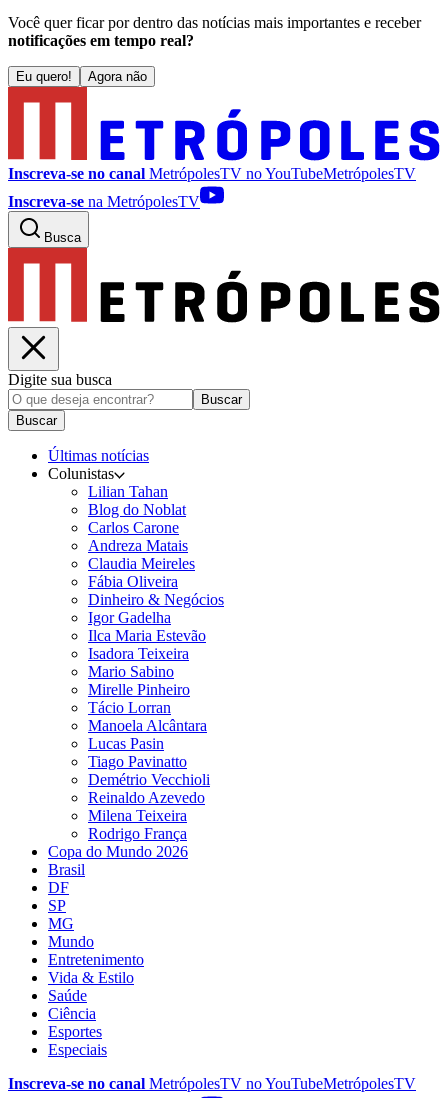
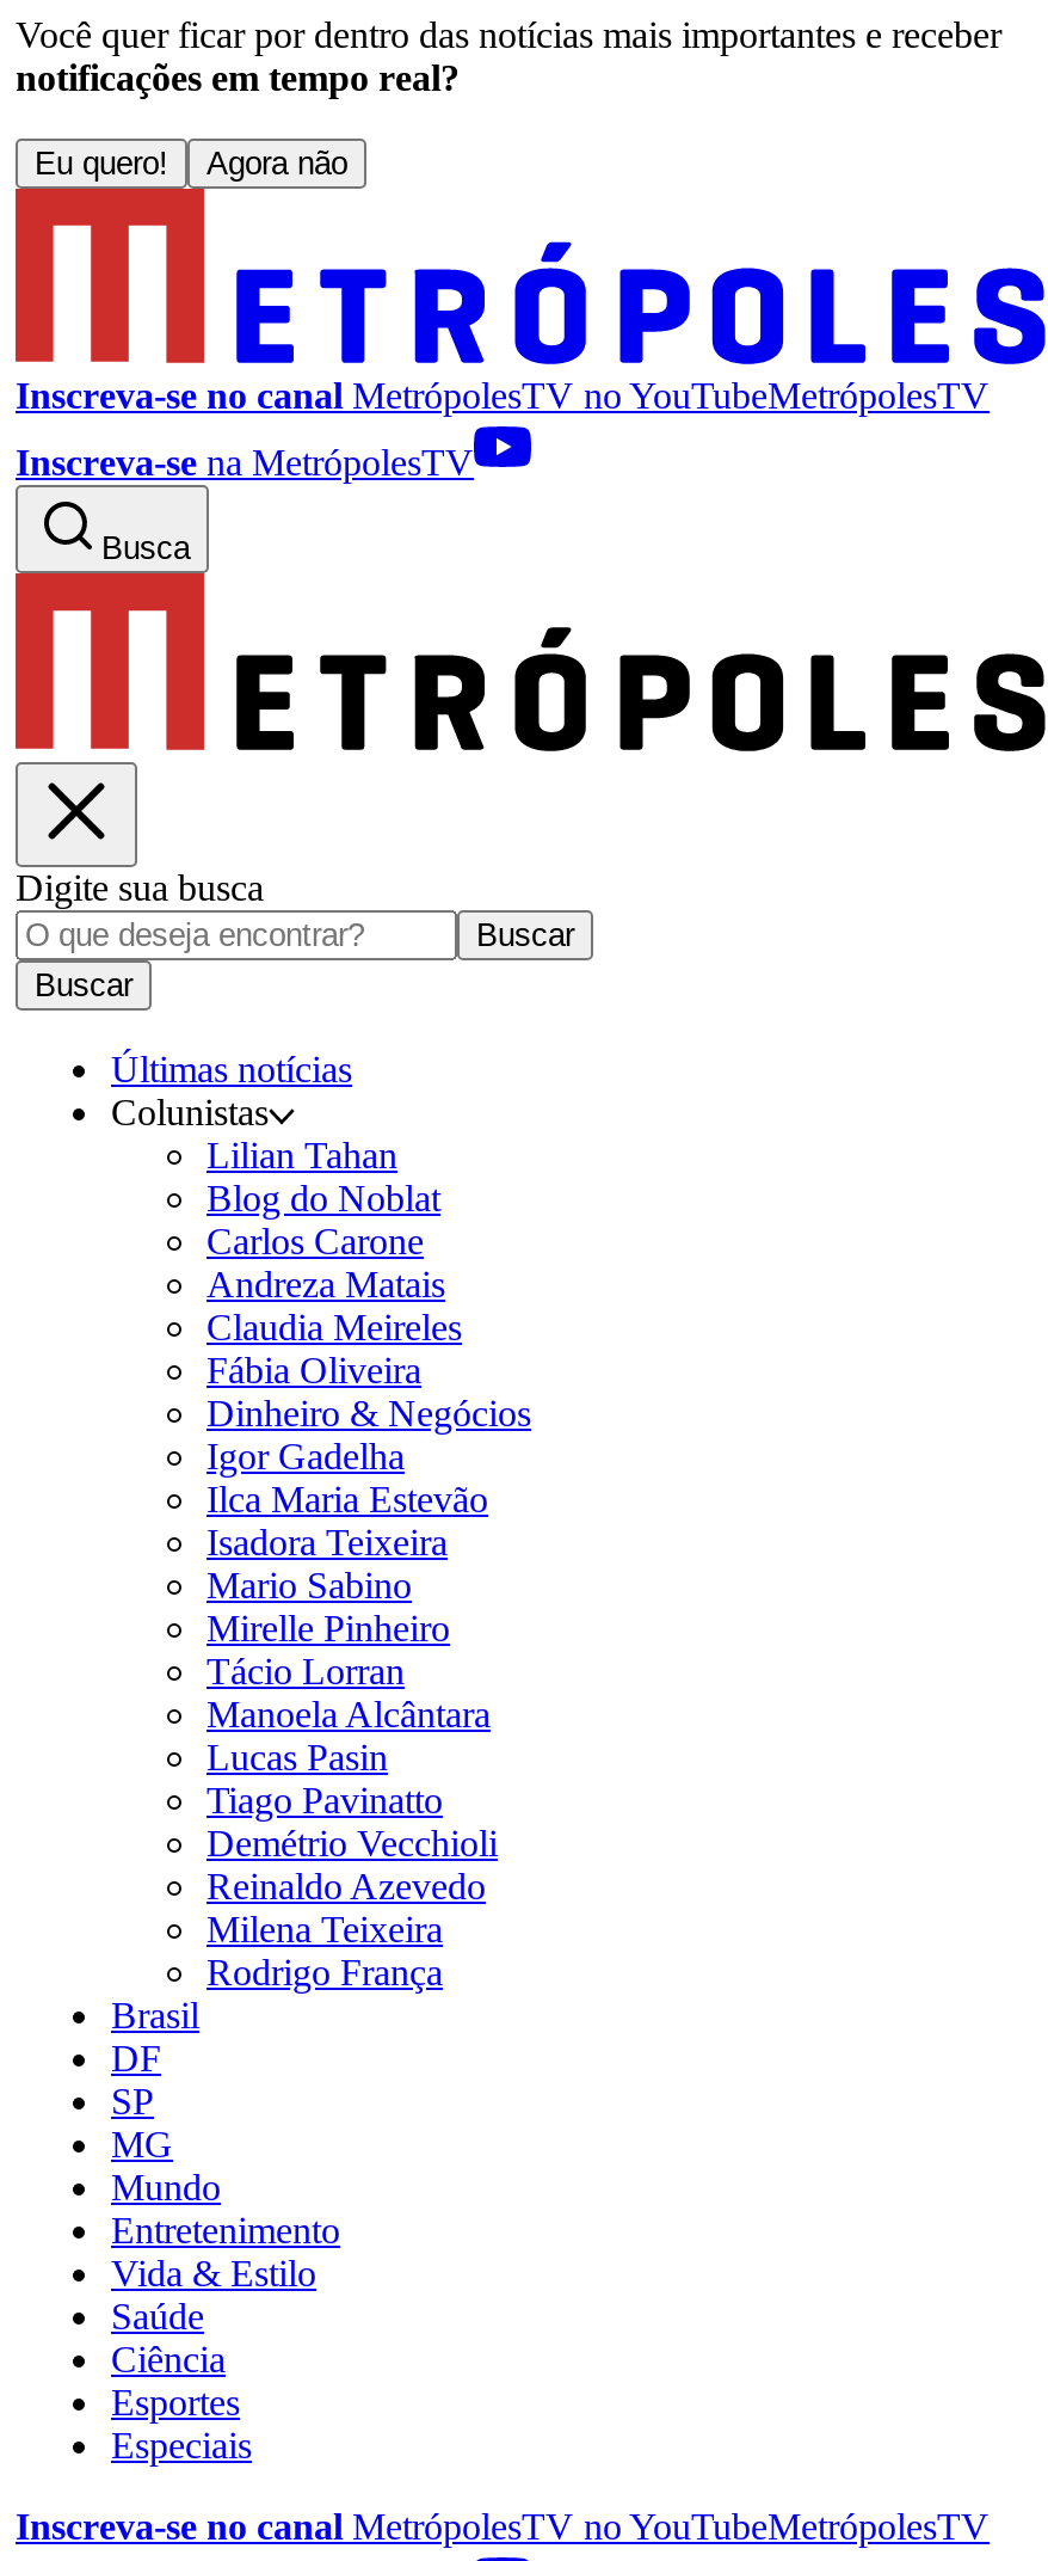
- Copa do Mundo 2026
